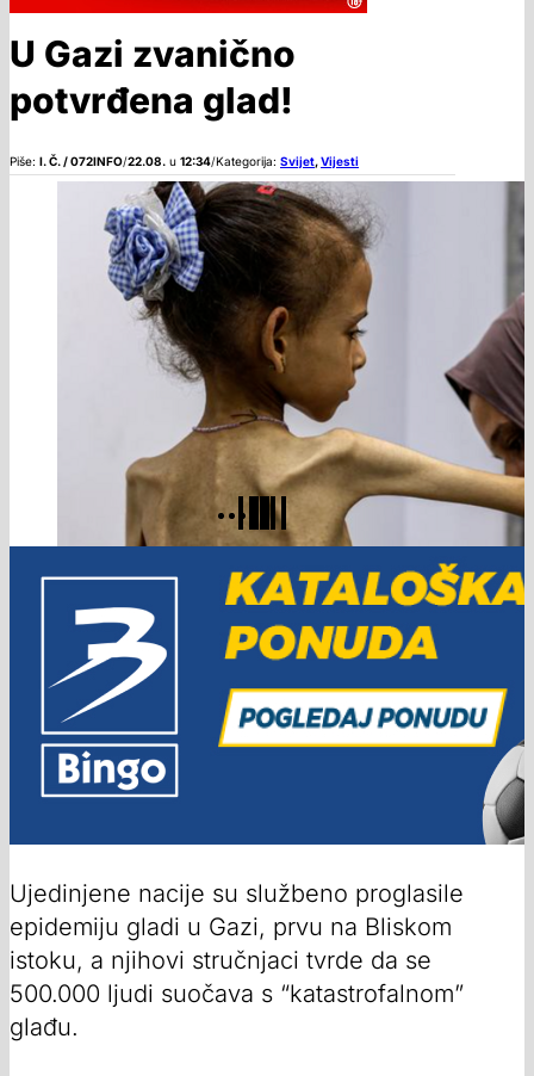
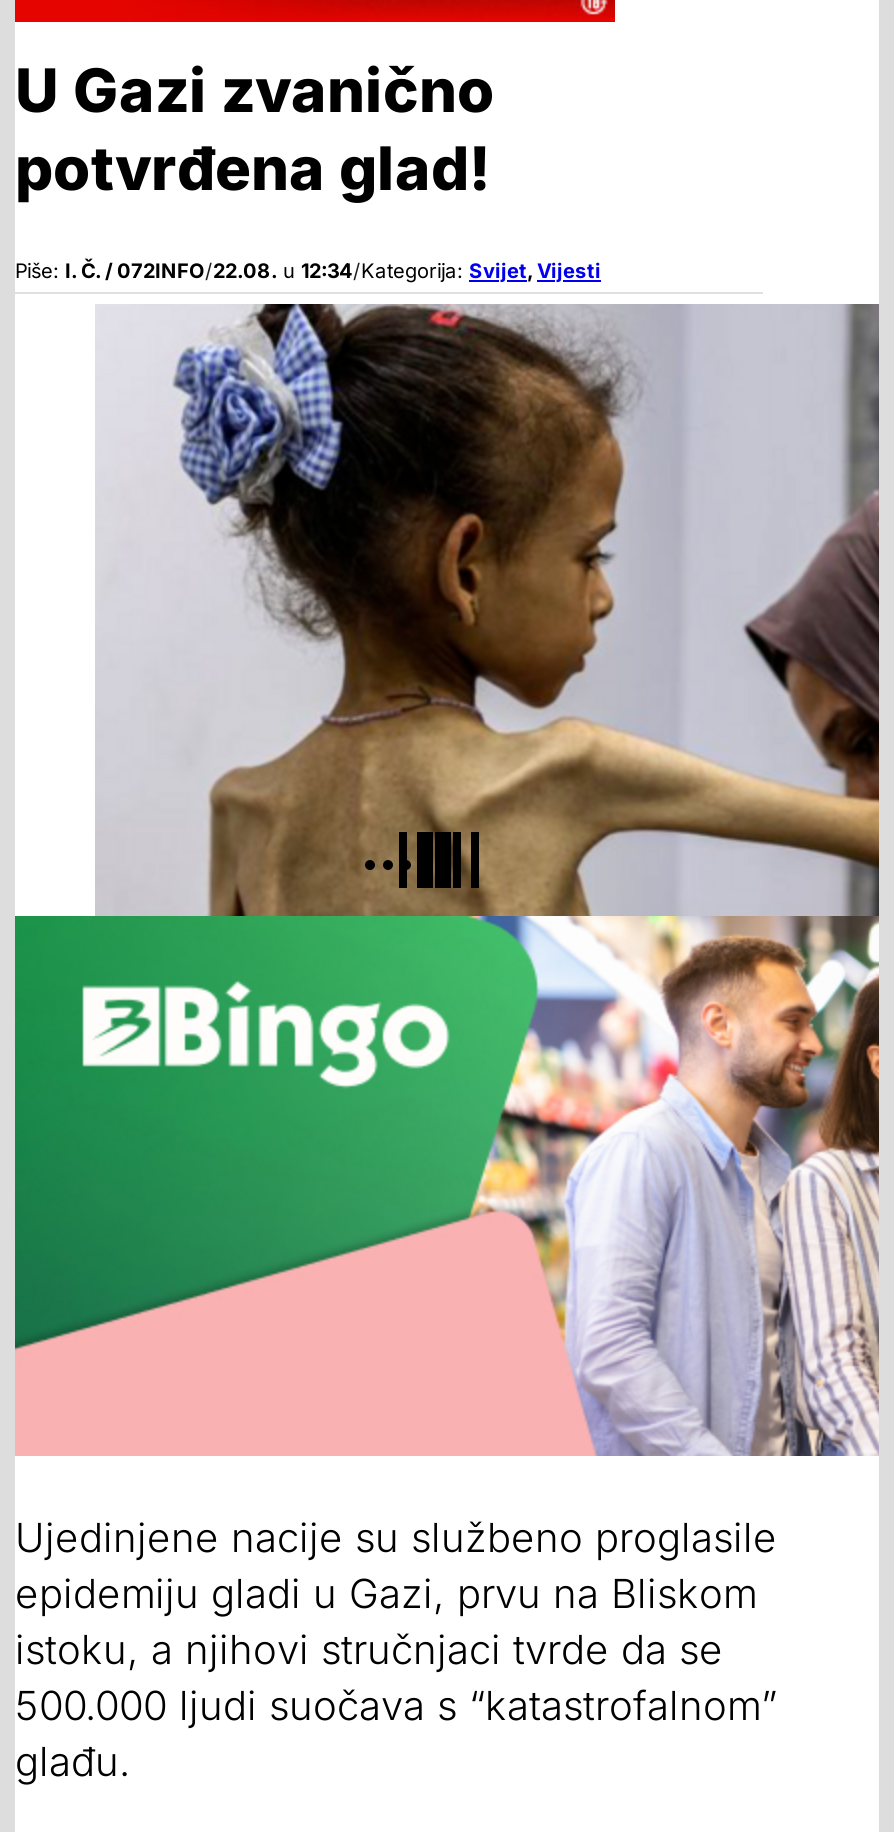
- [image]
+ [image]
